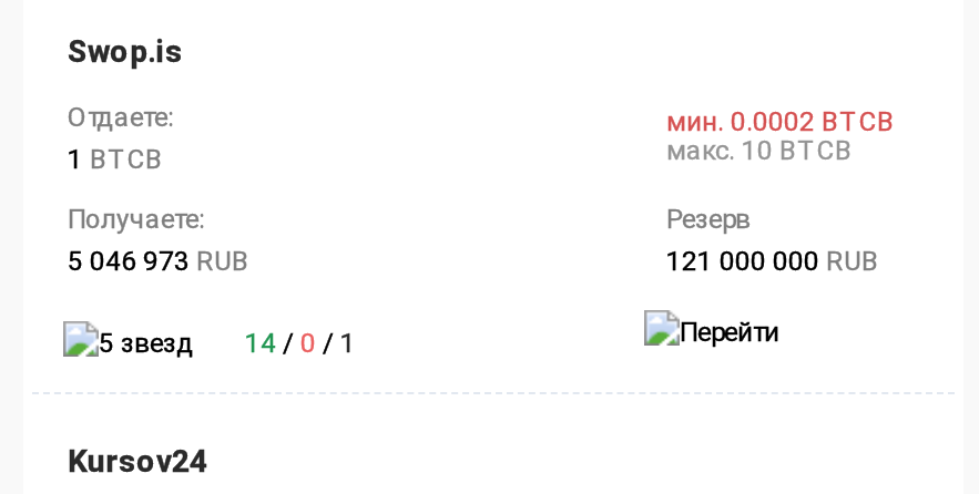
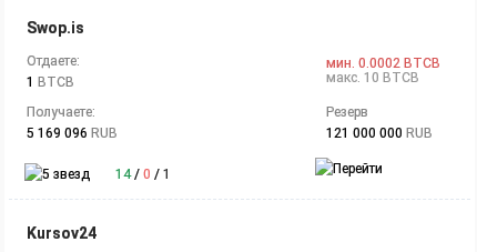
- 5 046 973 RUB
+ 5 169 096 RUB
